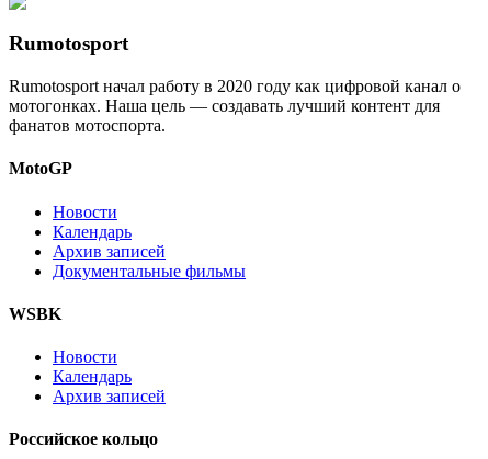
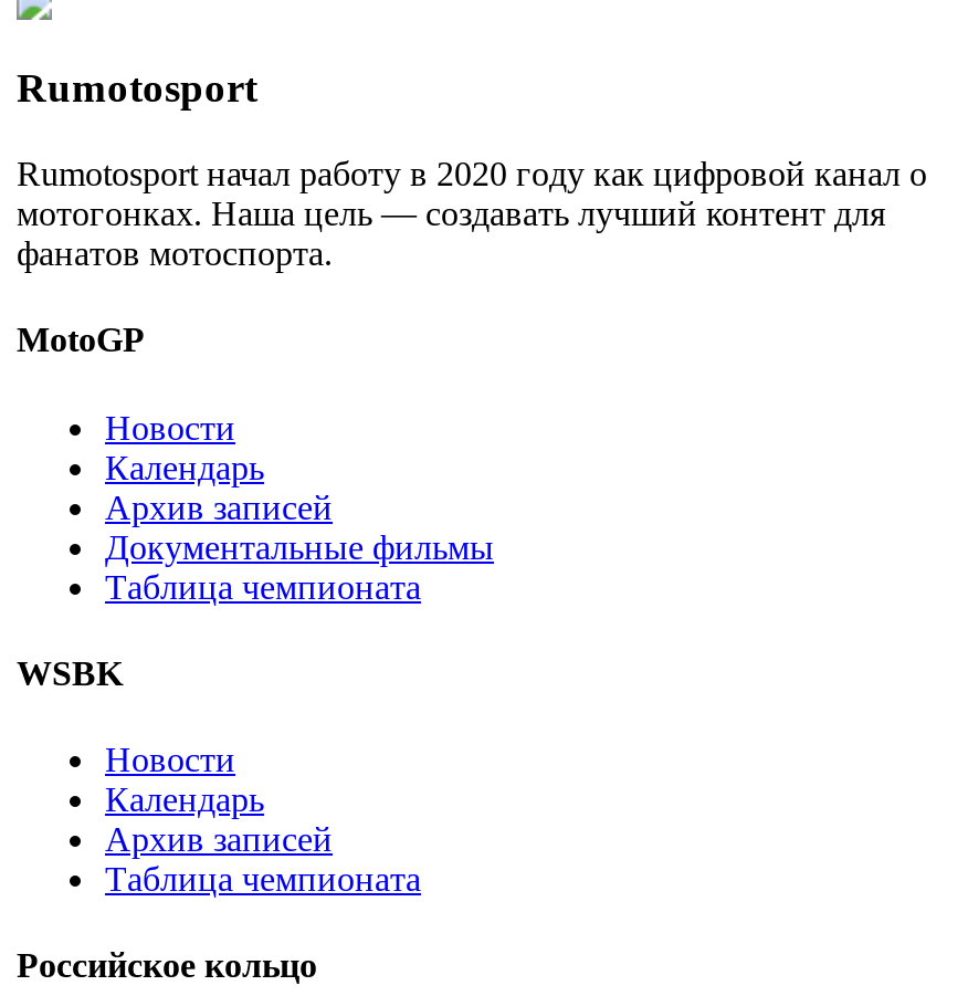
+ Таблица чемпионата

+ Таблица чемпионата
